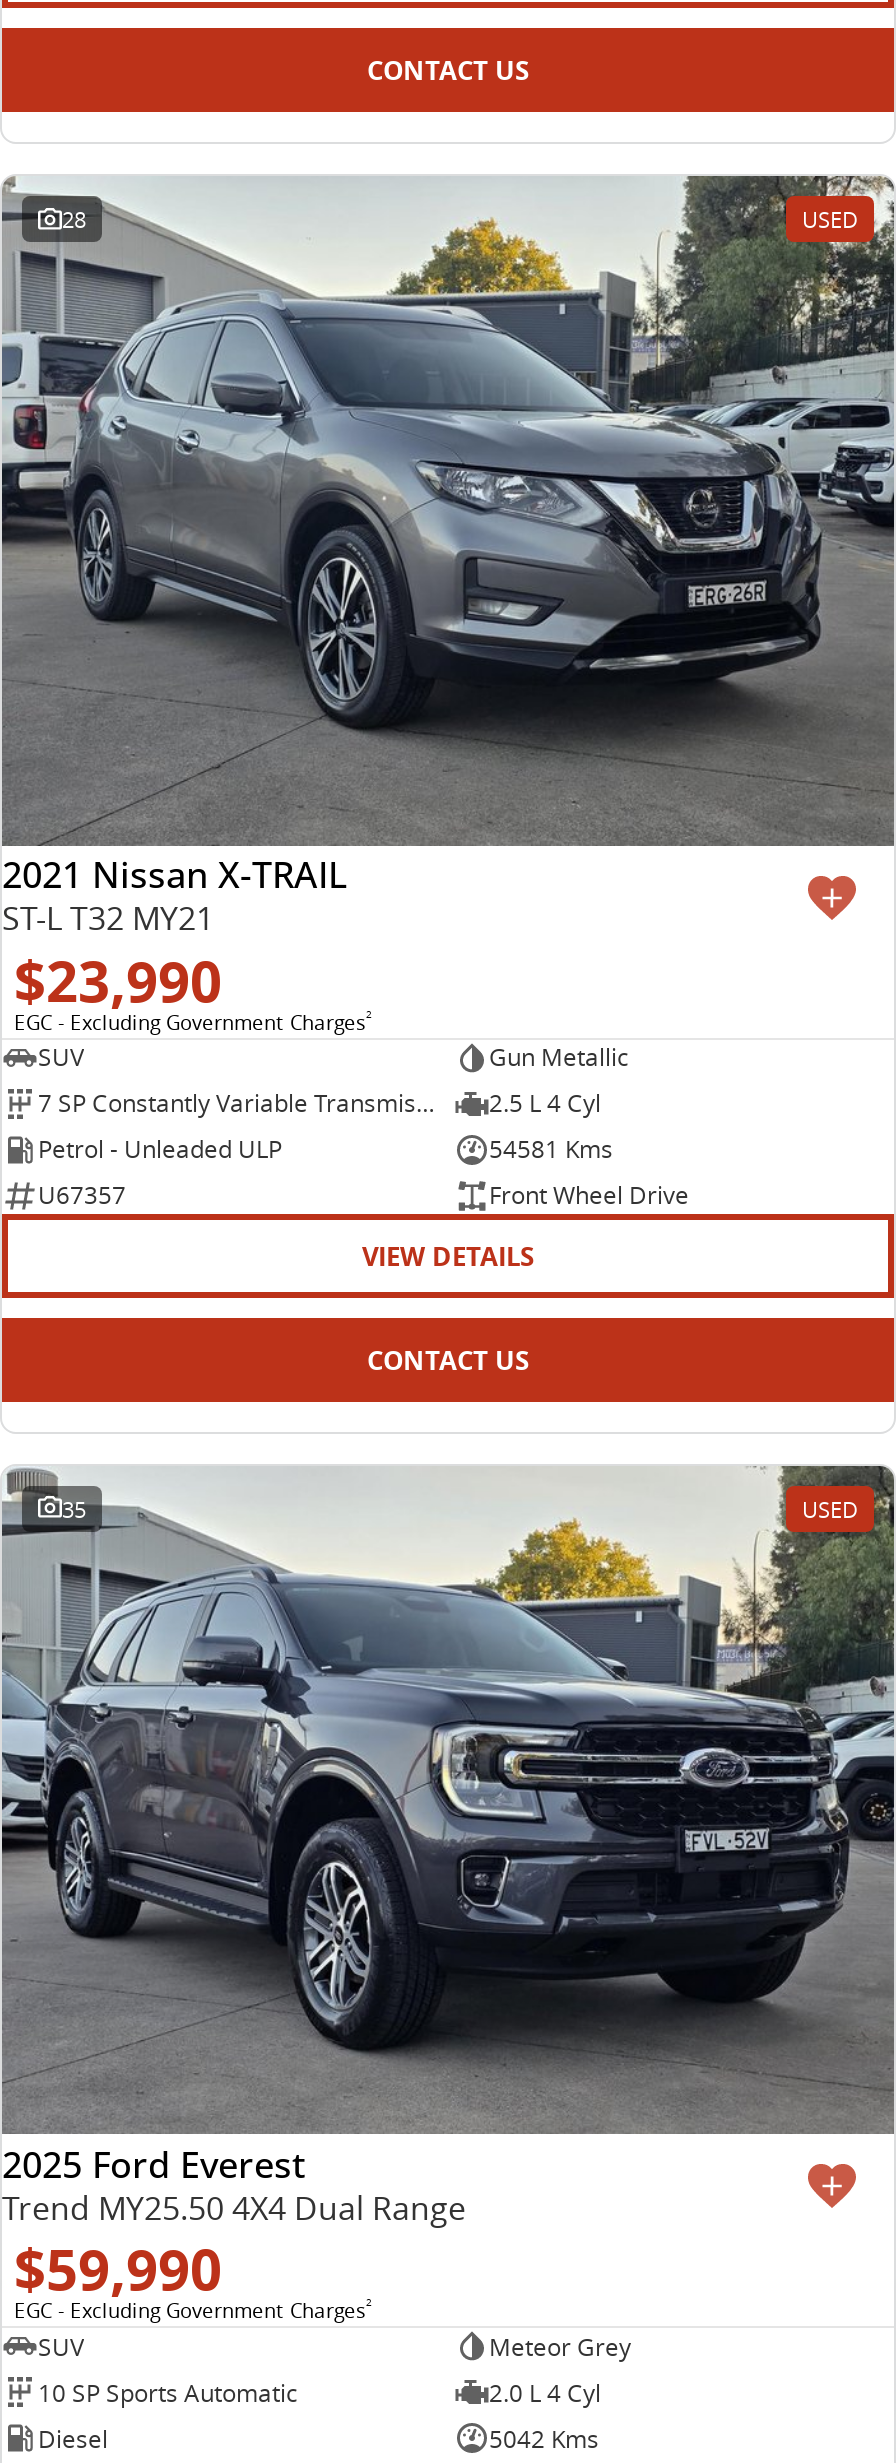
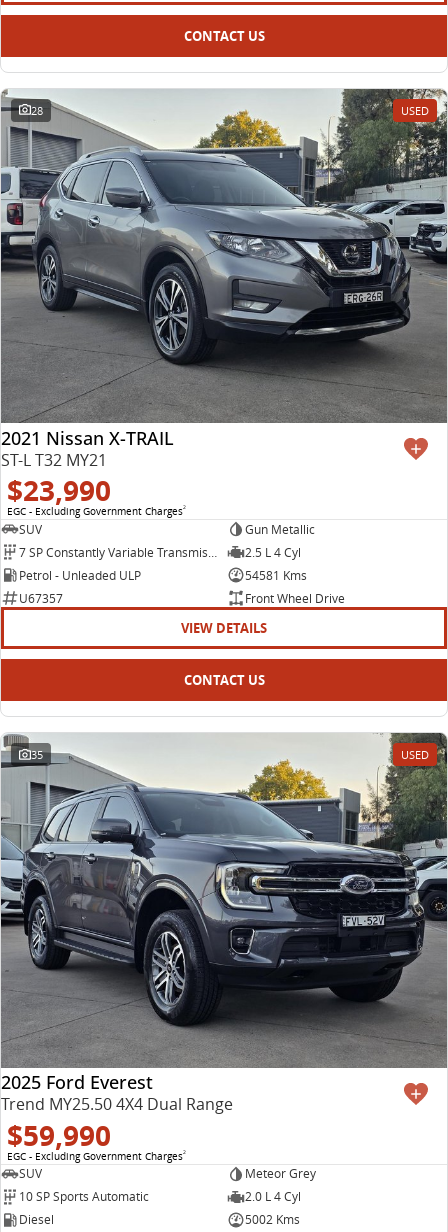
- 5042 Kms
+ 5002 Kms
